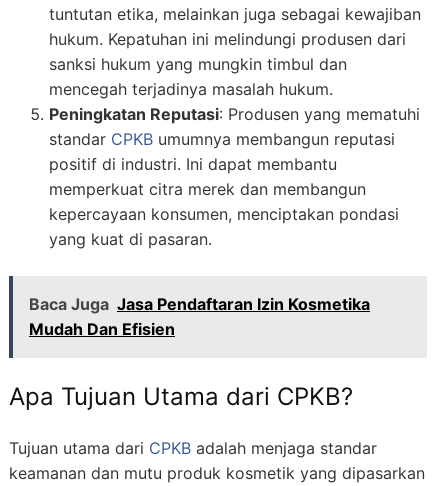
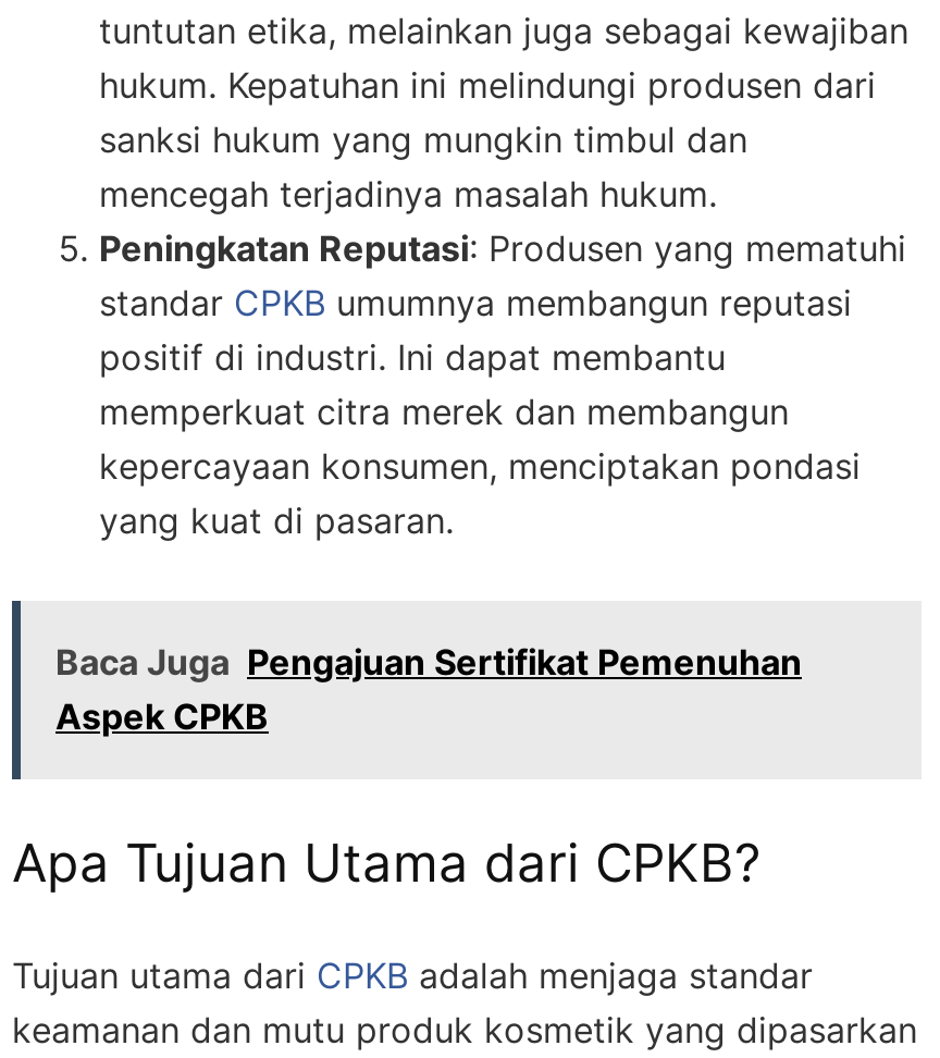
- Baca Juga Jasa Pendaftaran Izin Kosmetika
- Mudah Dan Efisien
+ Baca Juga Pengajuan Sertifikat Pemenuhan
+ Aspek CPKB
